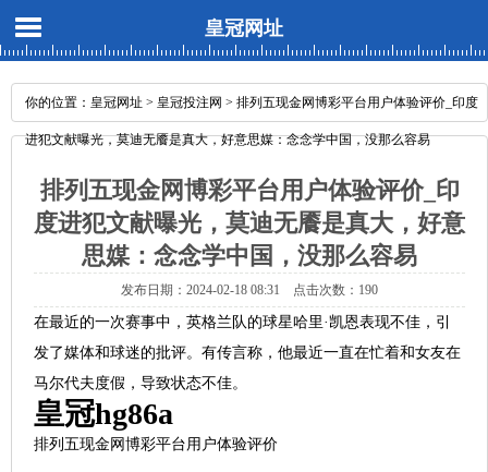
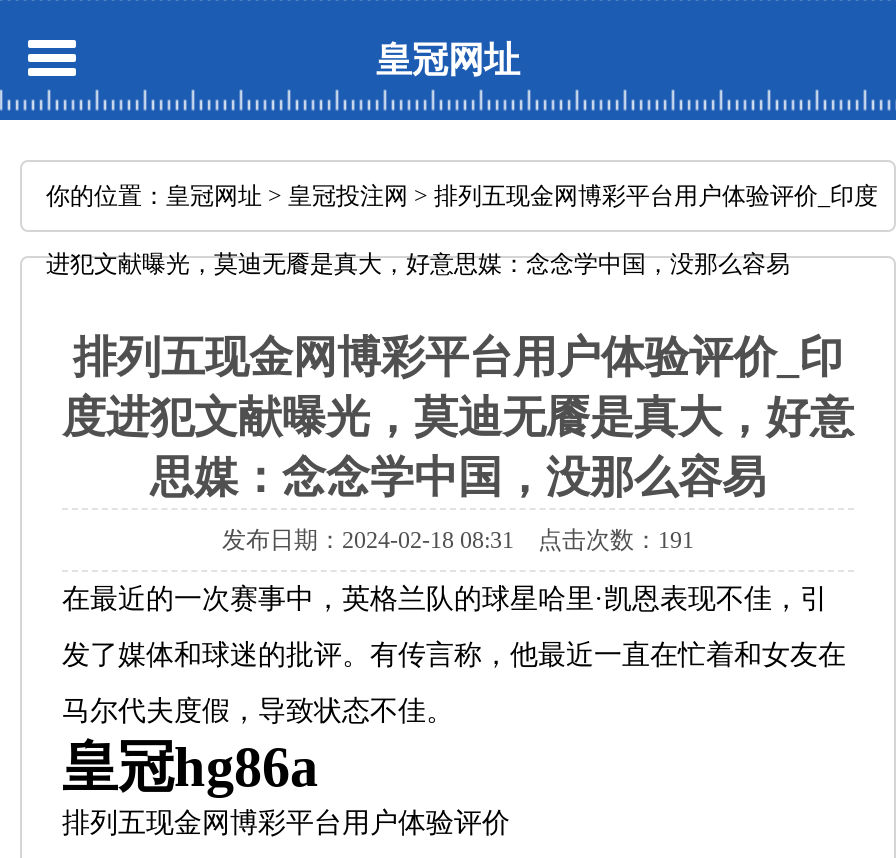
- 发布日期：2024-02-18 08:31 点击次数：190
+ 发布日期：2024-02-18 08:31 点击次数：191
